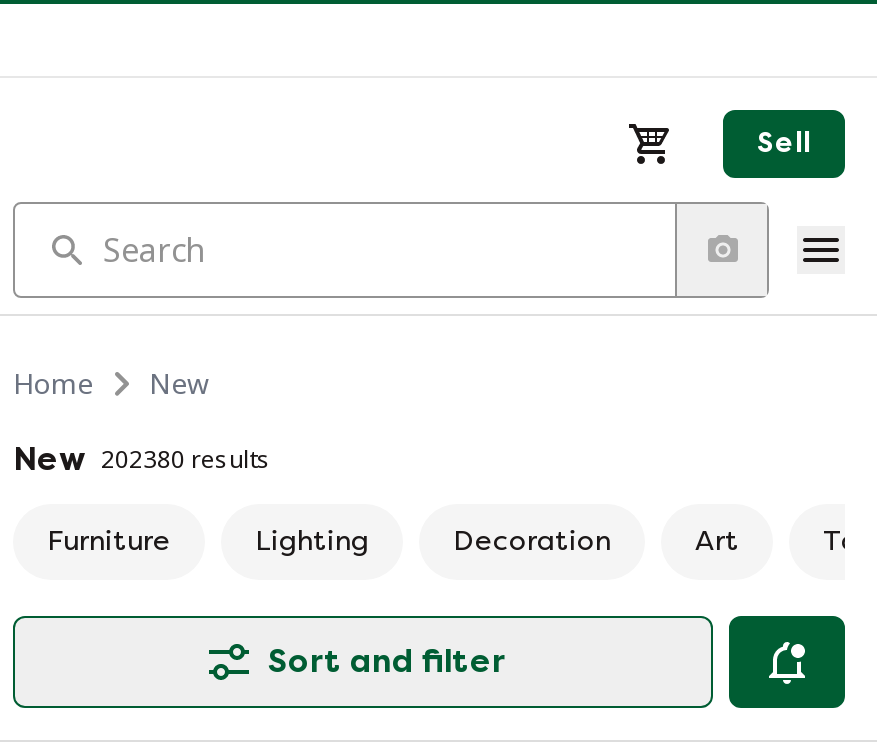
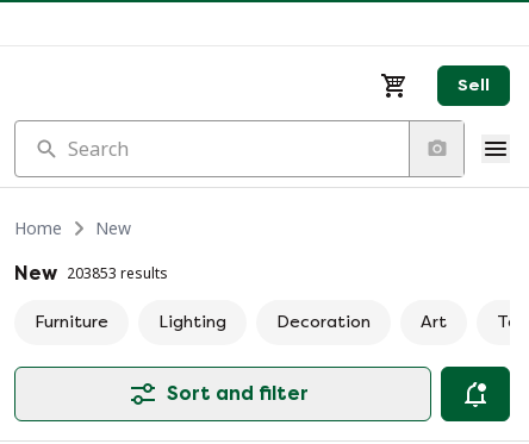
- New 202380 results
+ New 203853 results
